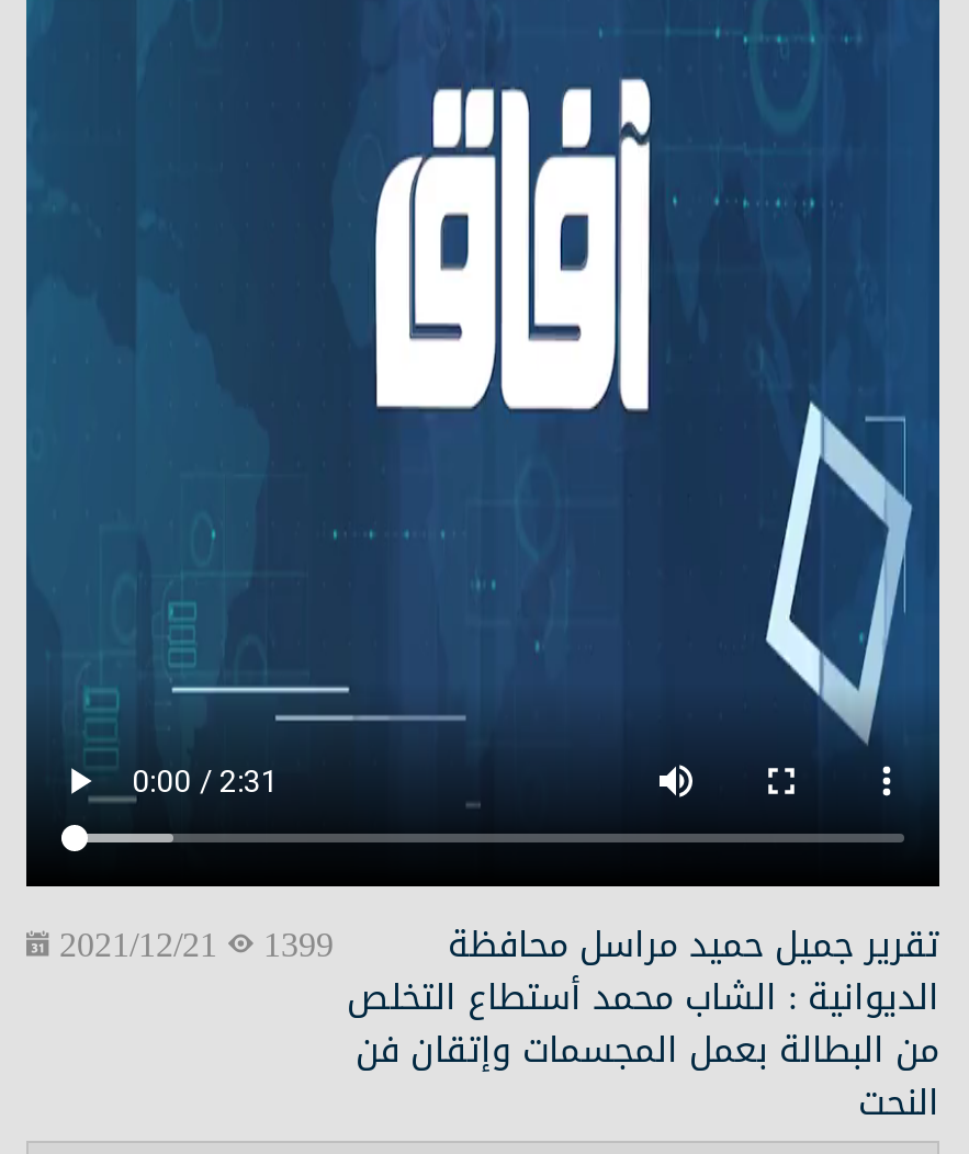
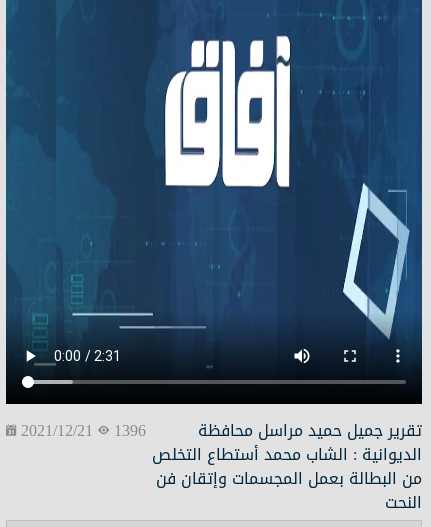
- تقريرجميل حميد مراسل محافظة 1399 2021/12/21
+ تقريرجميل حميد مراسل محافظة 1396 2021/12/21
